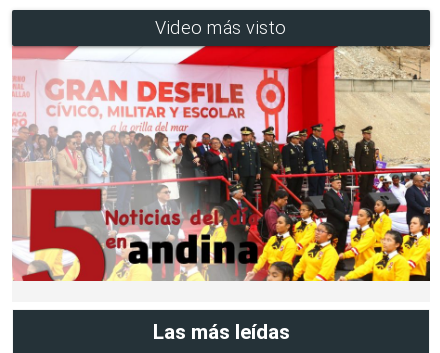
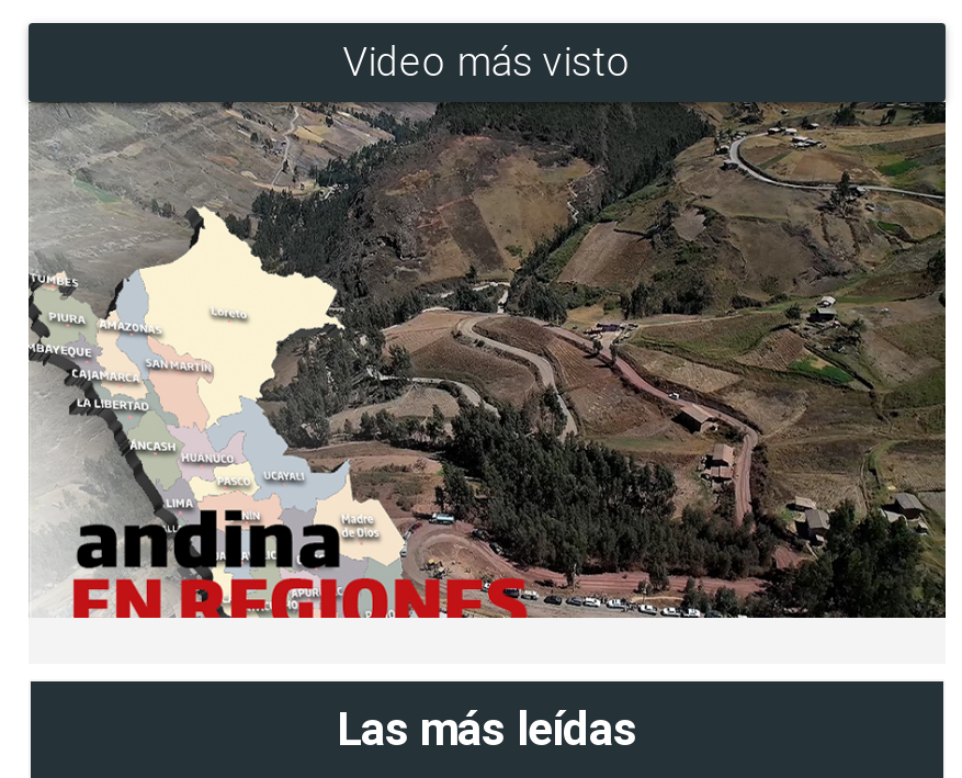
- [image]
+ [image]
